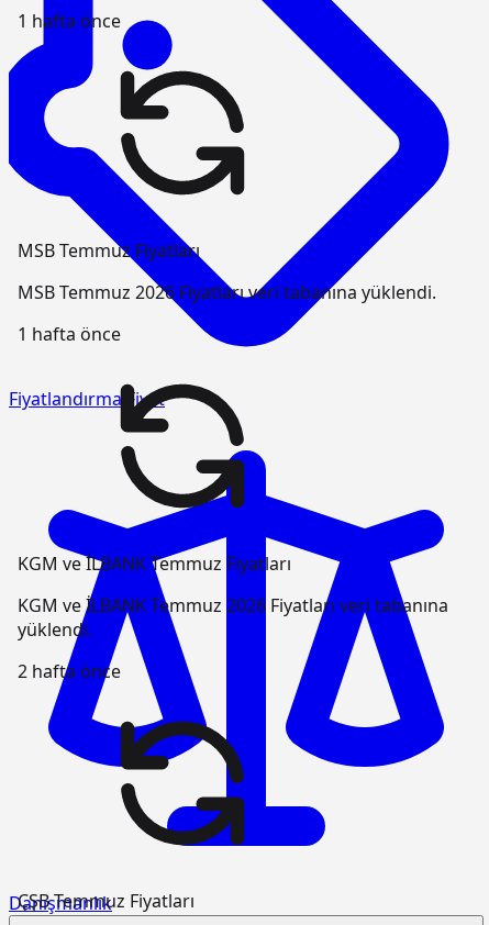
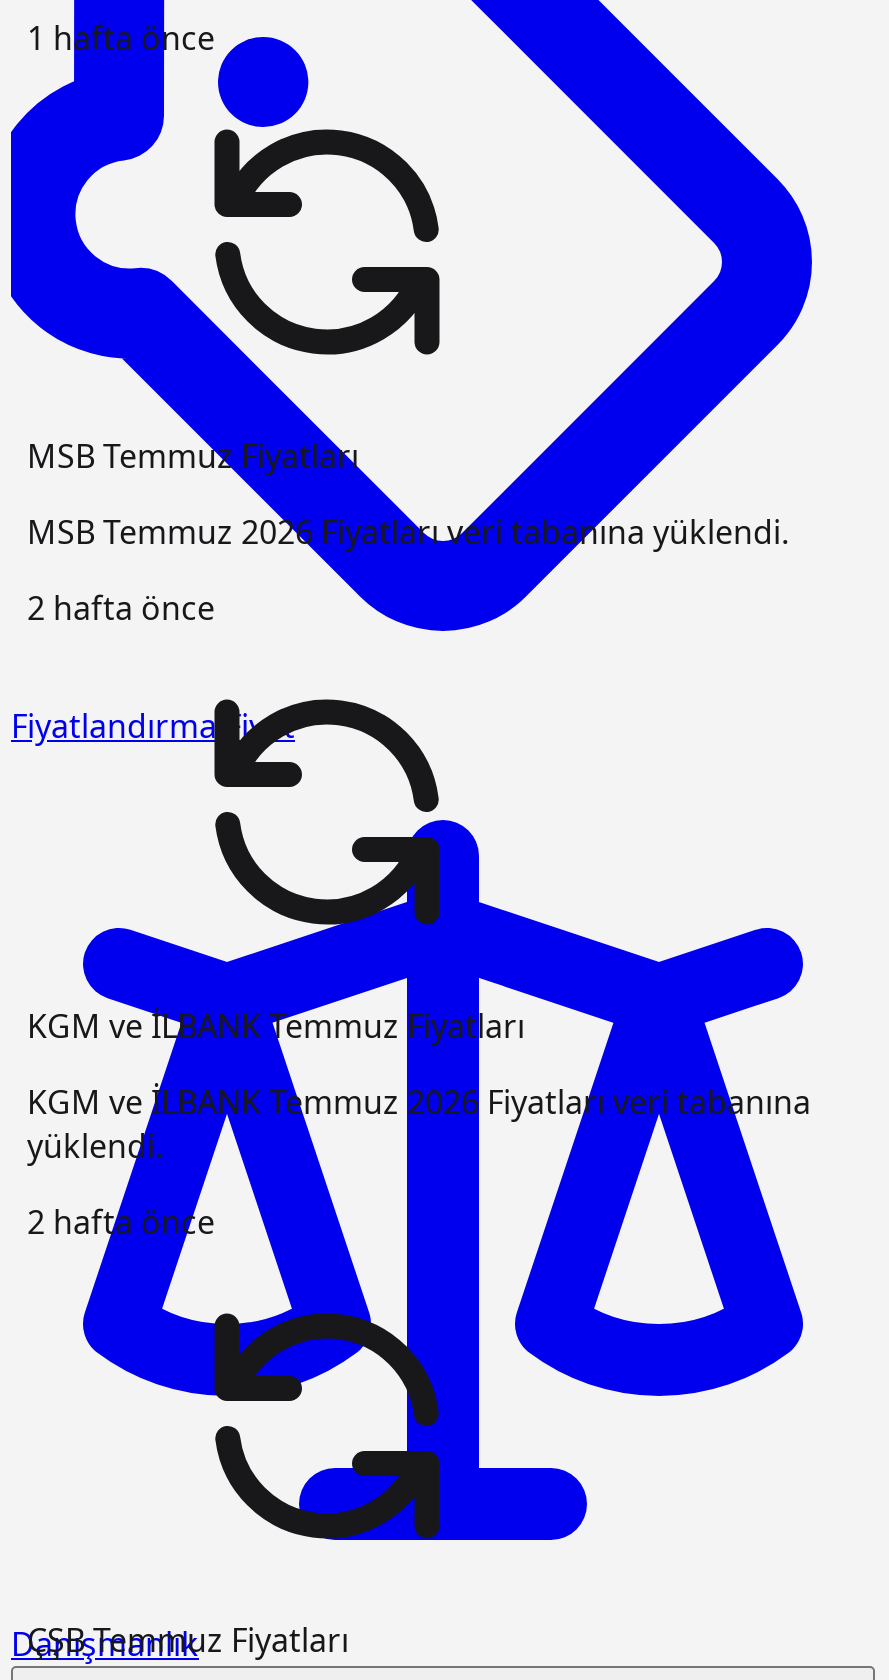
- 1 hafta önce
+ 2 hafta önce
